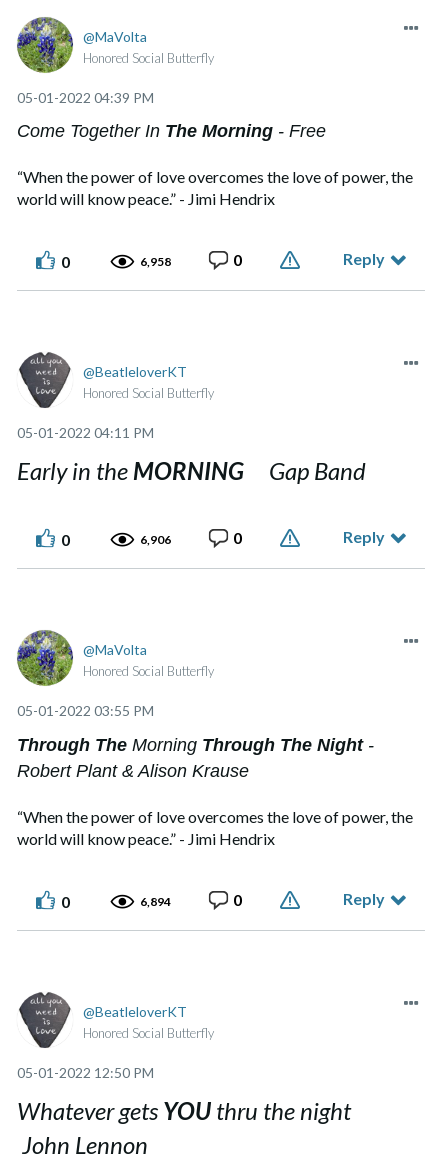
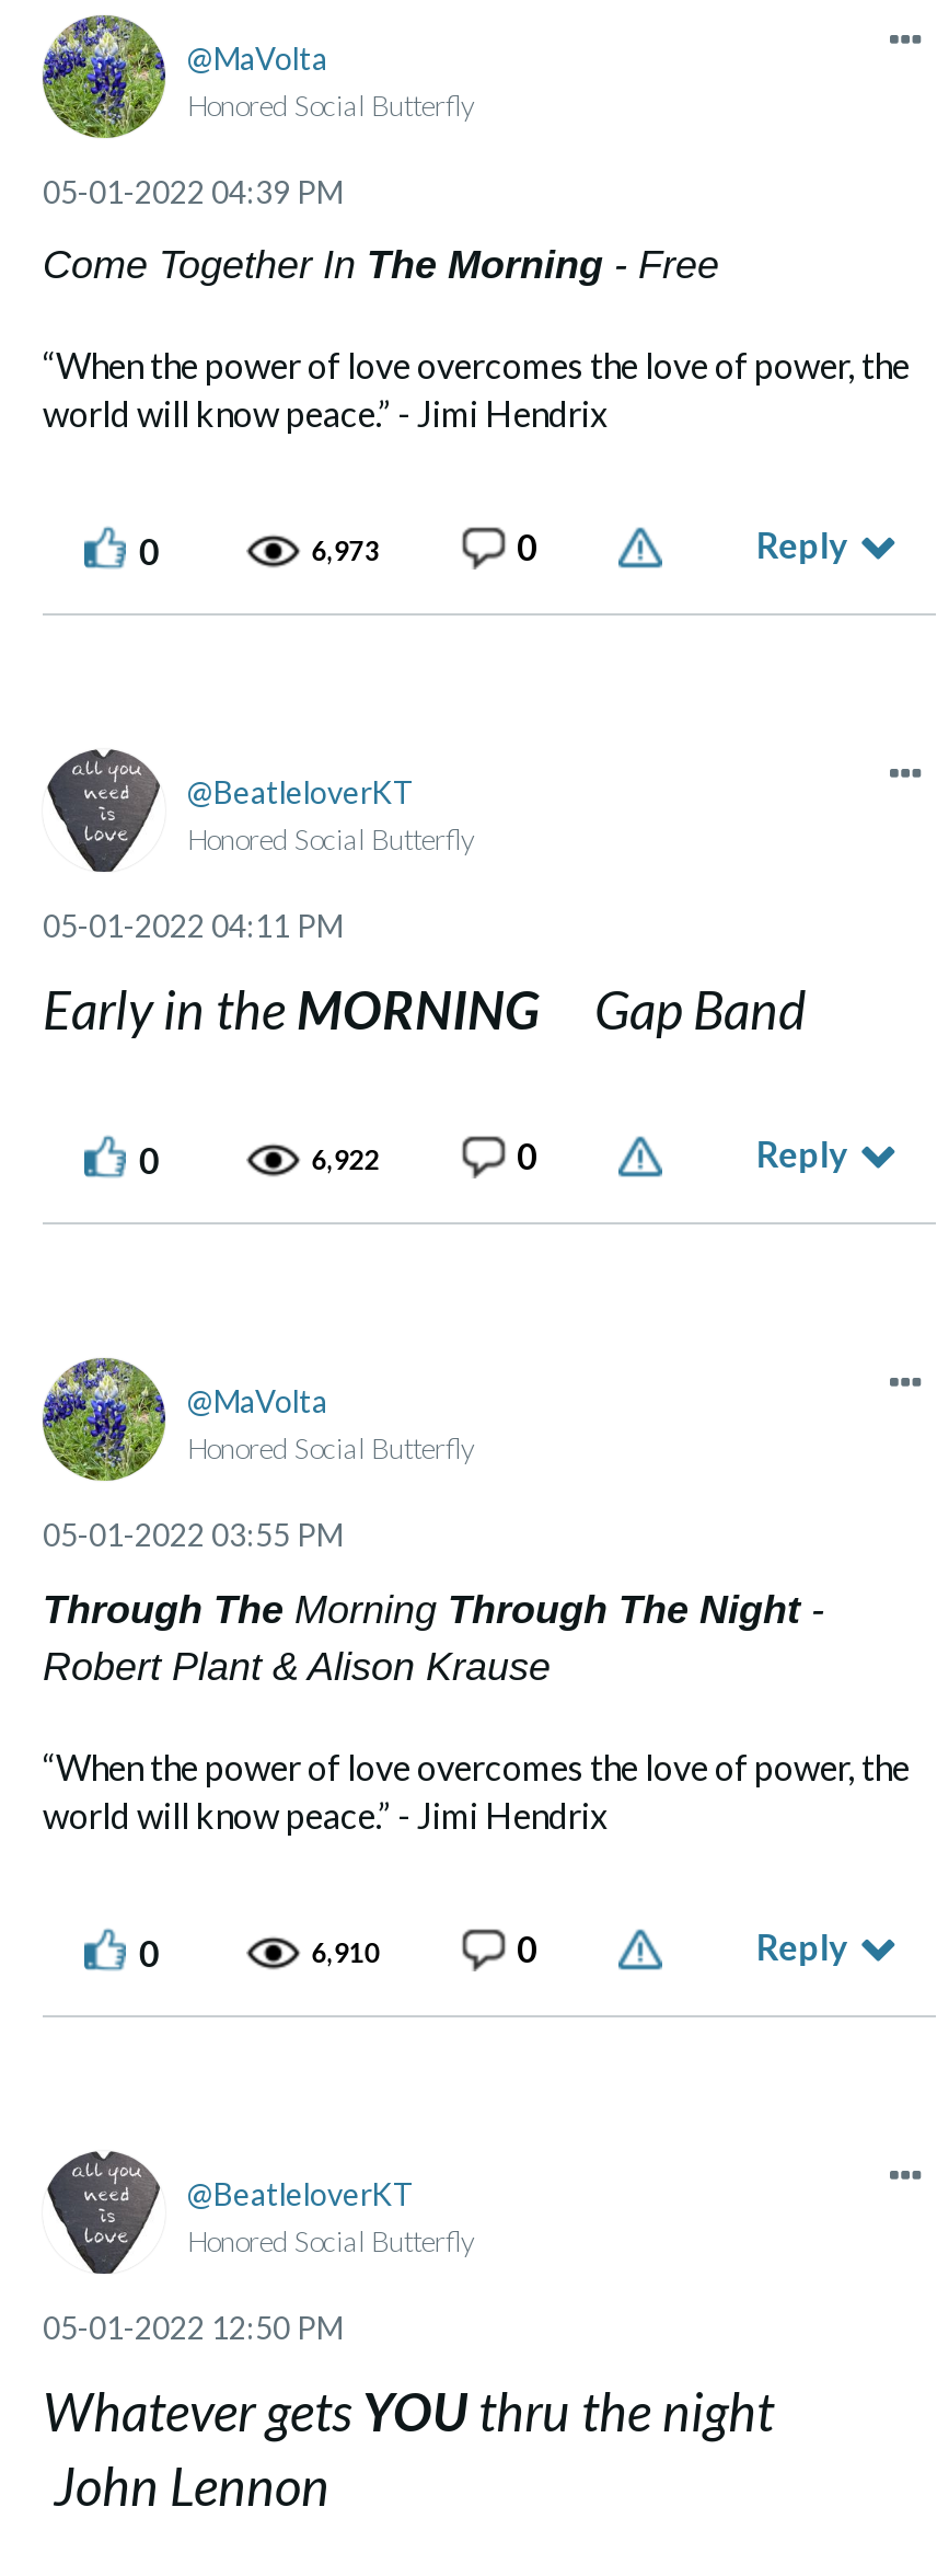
- 6,958
+ 6,973

- 6,906
+ 6,922

- 6,894
+ 6,910
